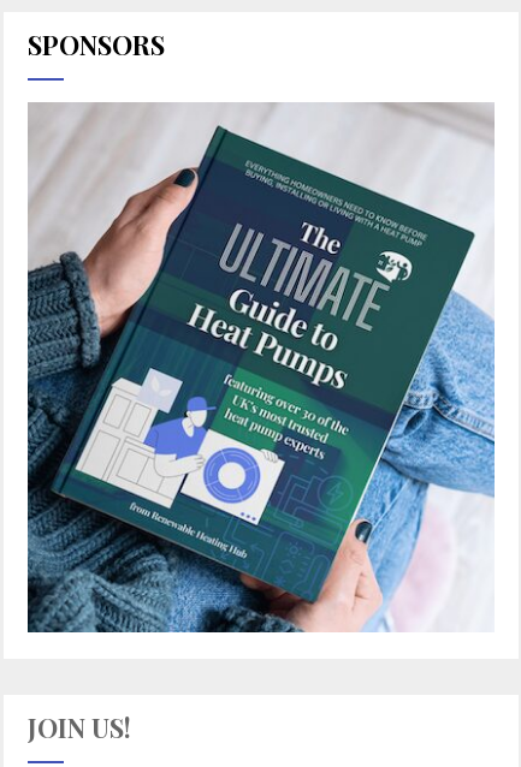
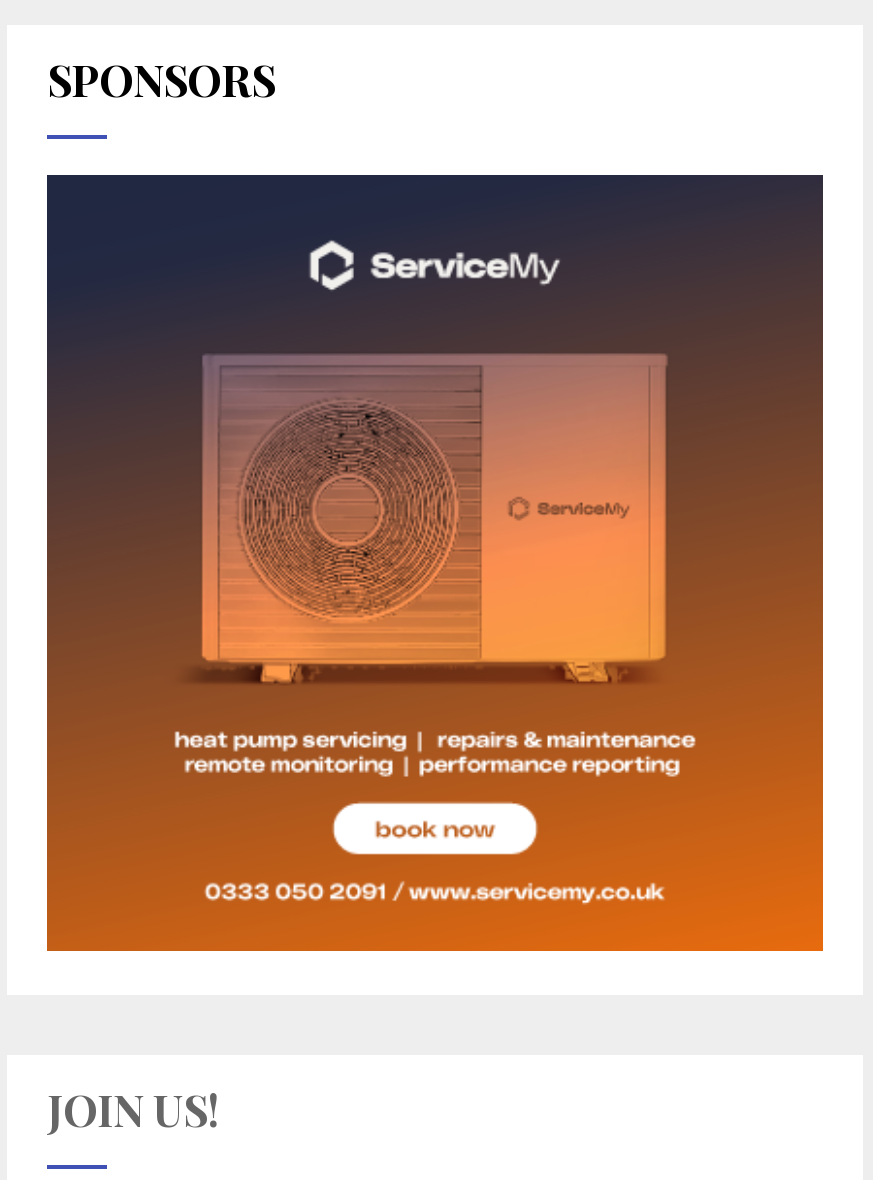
- [image]
+ [image]
